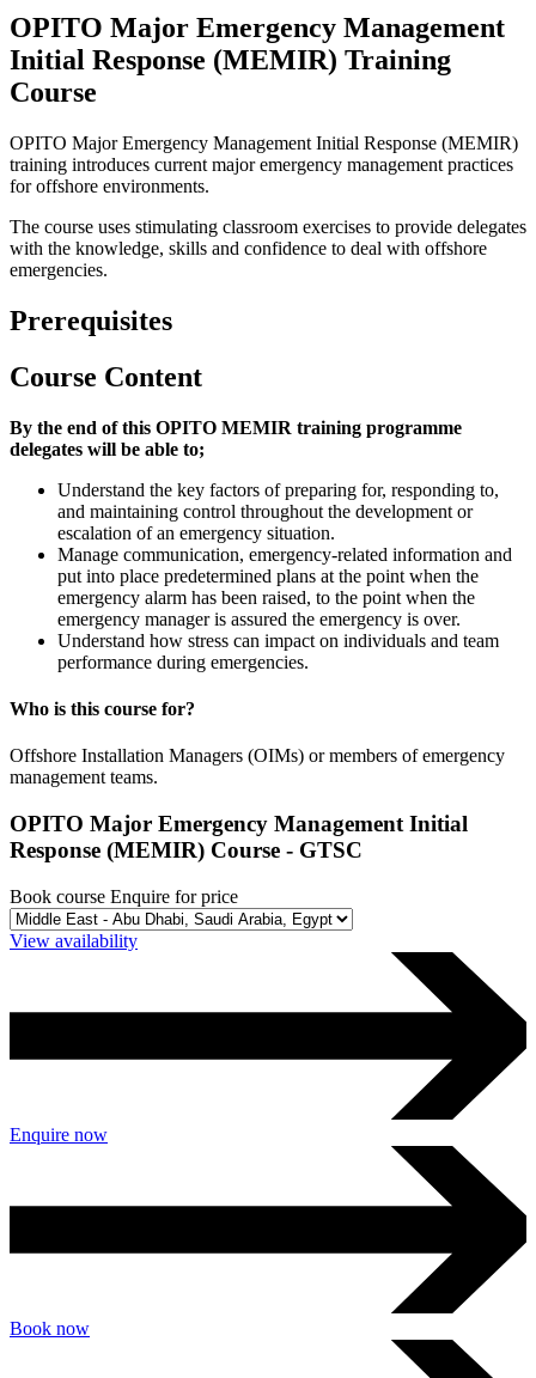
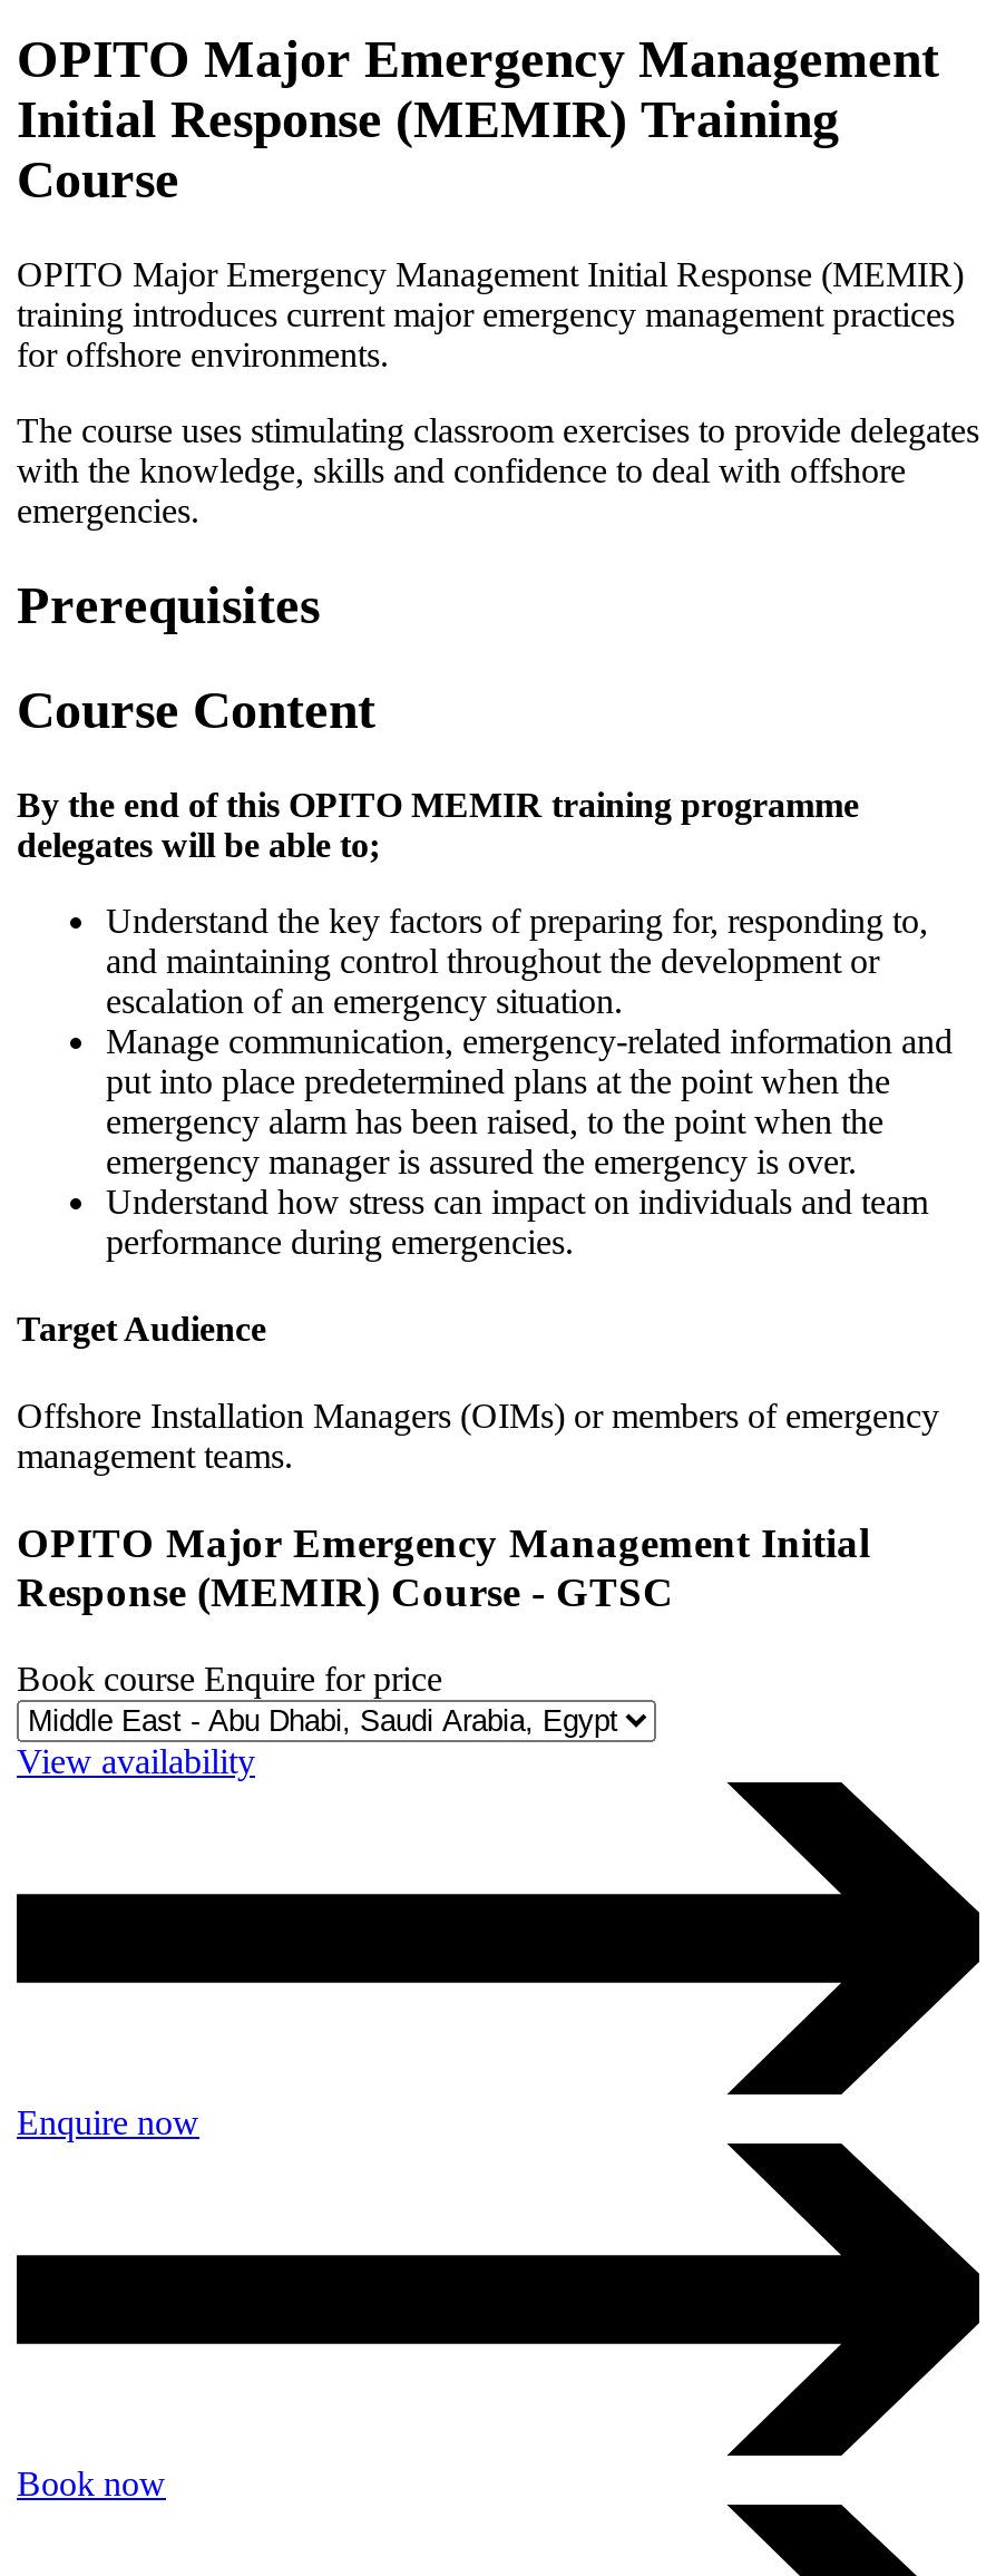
- Who is this course for?
+ Target Audience
